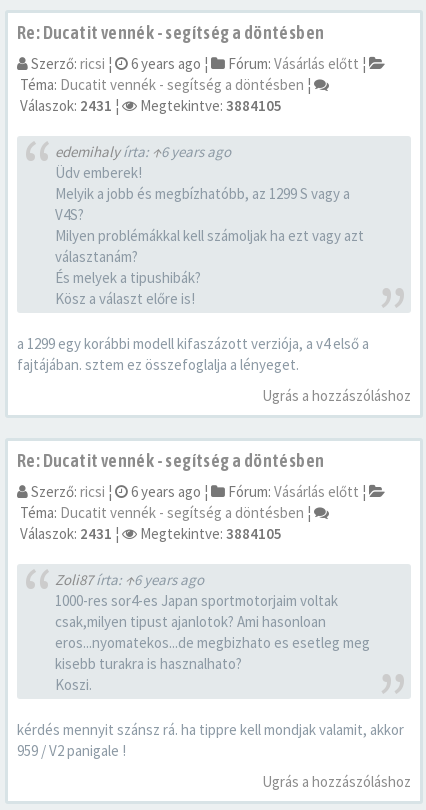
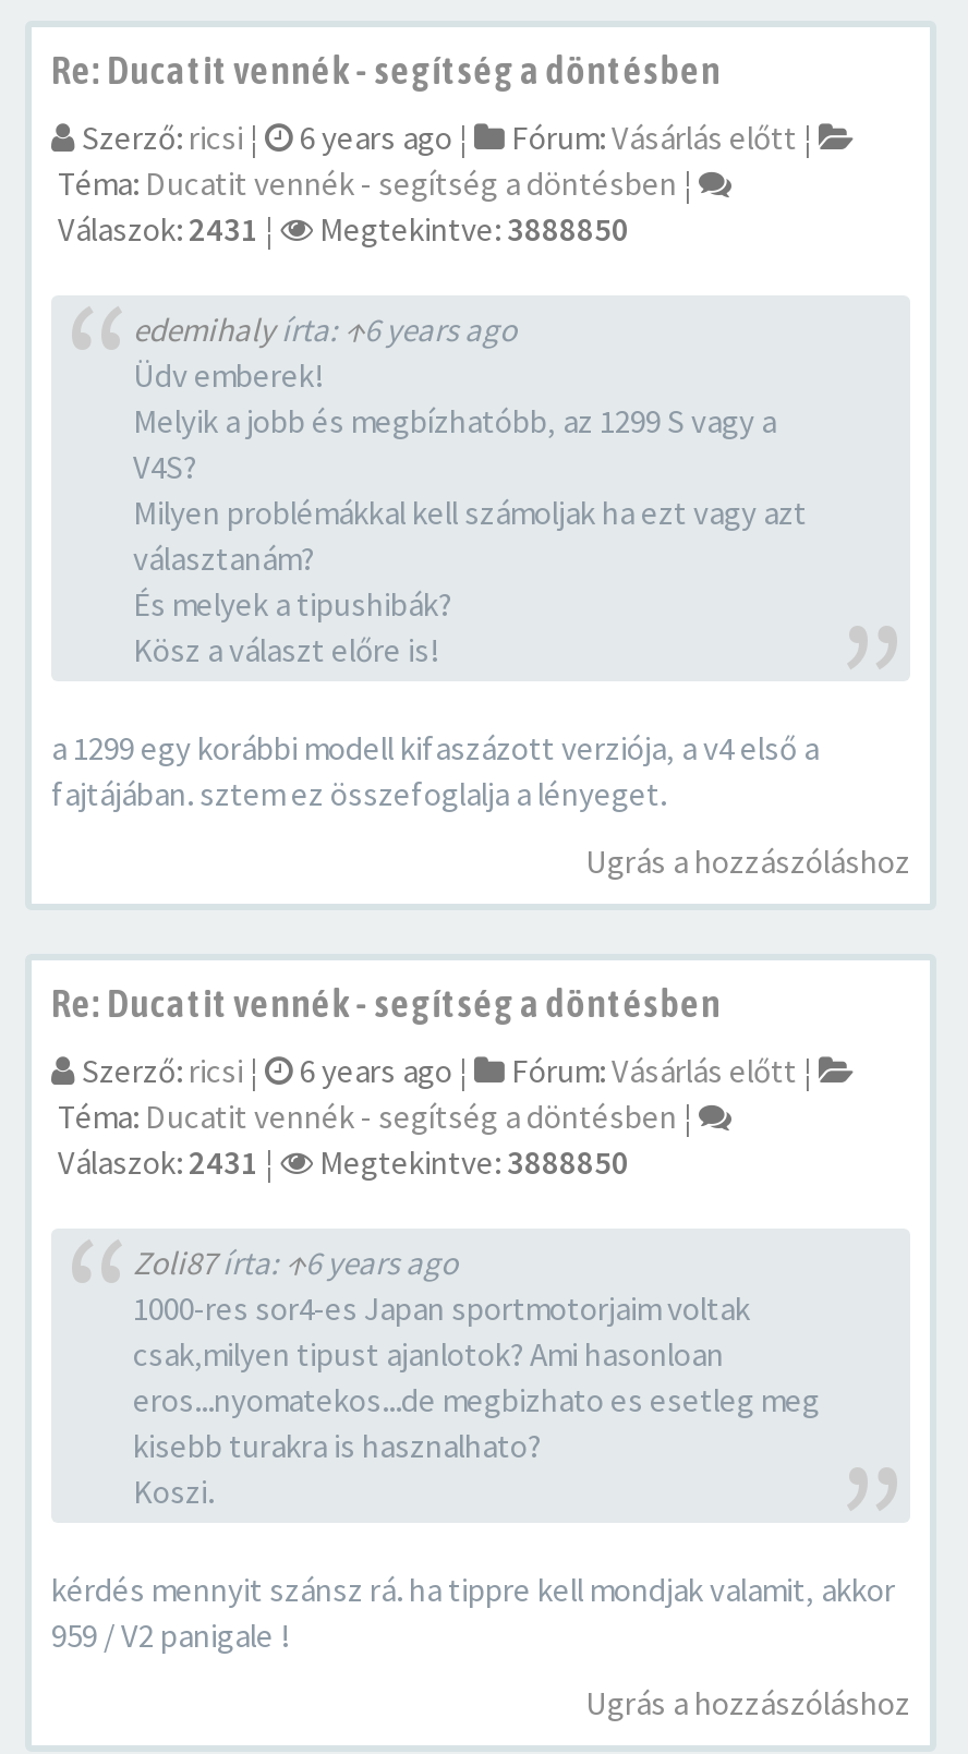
- Válaszok: 2431 ¦ Megtekintve: 3884105
+ Válaszok: 2431 ¦ Megtekintve: 3888850

- Válaszok: 2431 ¦ Megtekintve: 3884105
+ Válaszok: 2431 ¦ Megtekintve: 3888850
